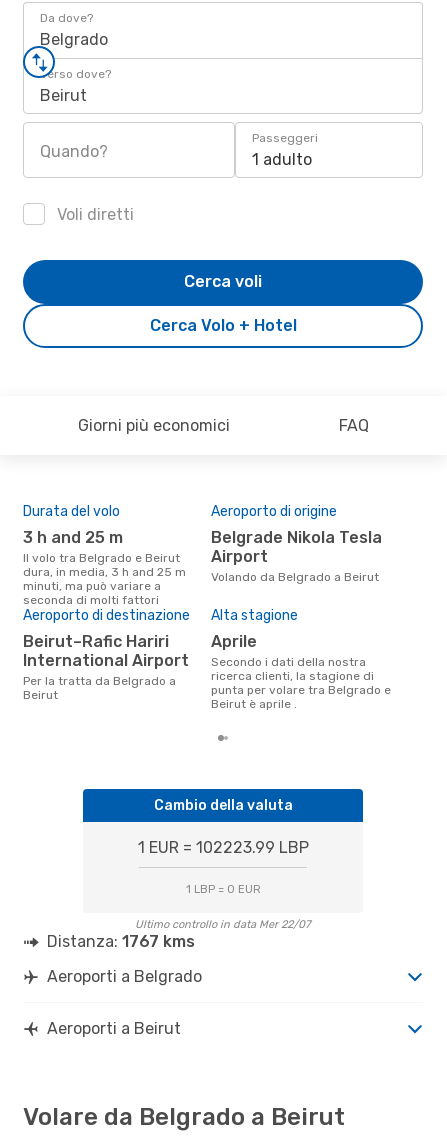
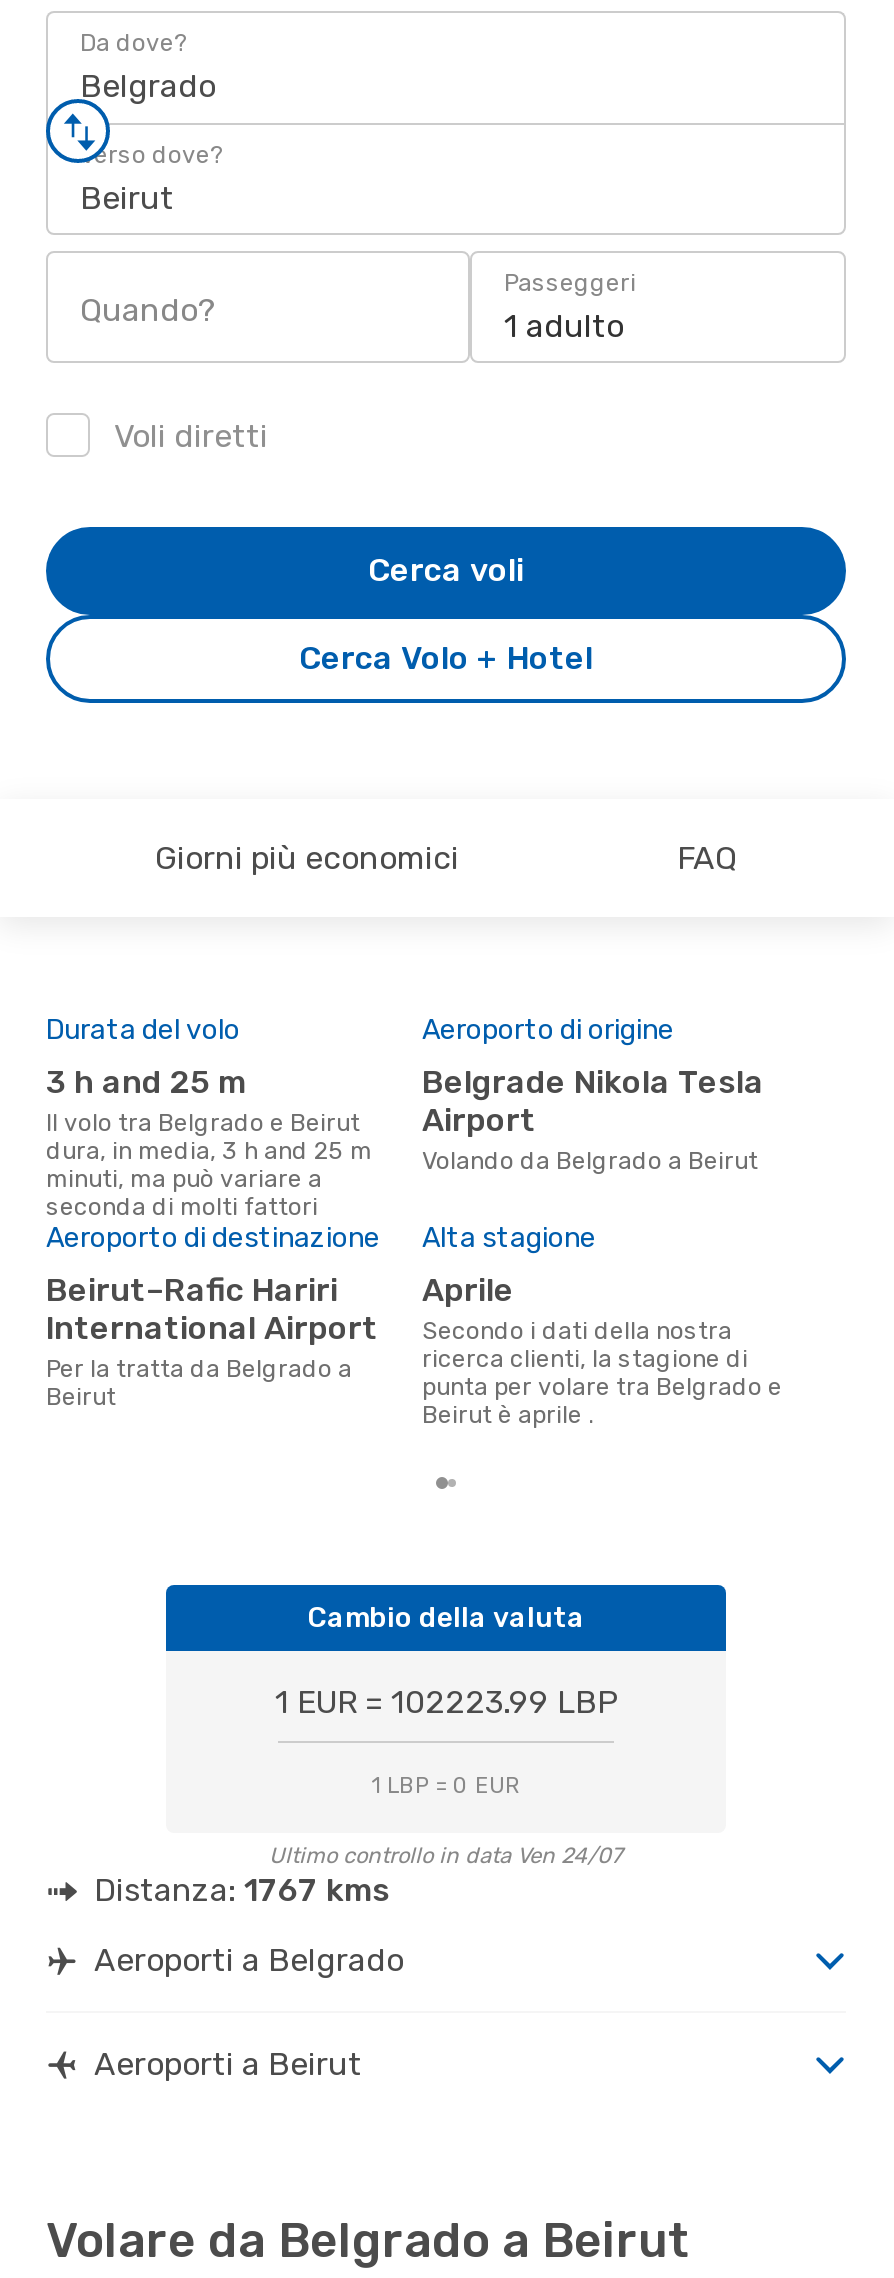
- Ultimo controllo in data Mer 22/07
+ Ultimo controllo in data Ven 24/07
